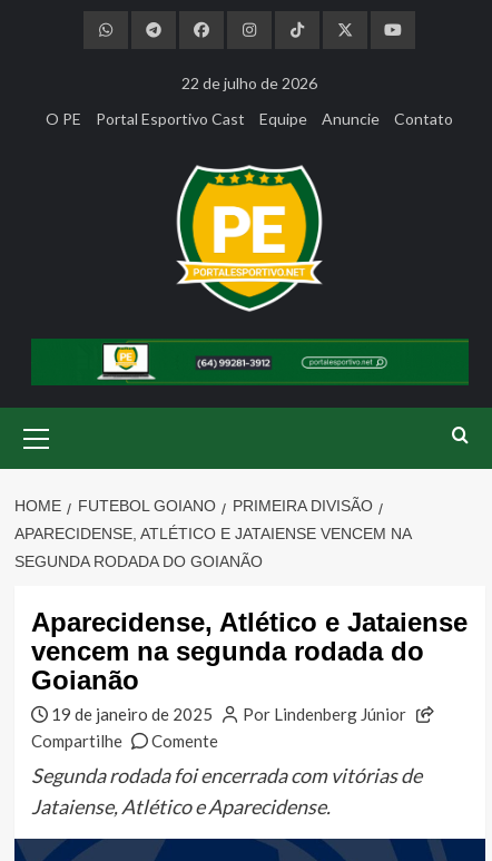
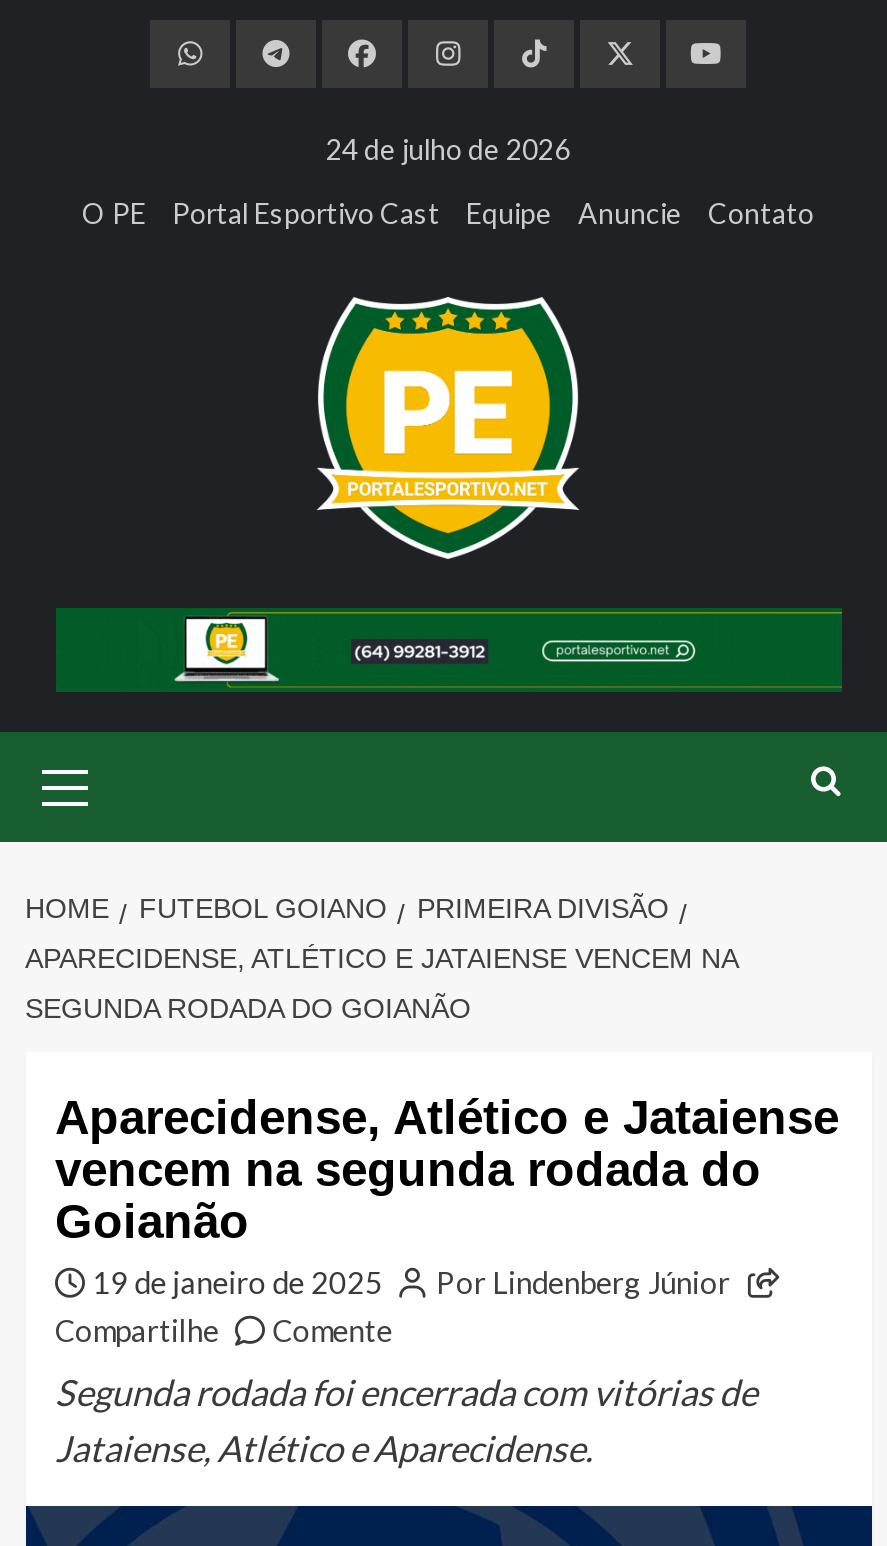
- 22 de julho de 2026
+ 24 de julho de 2026
